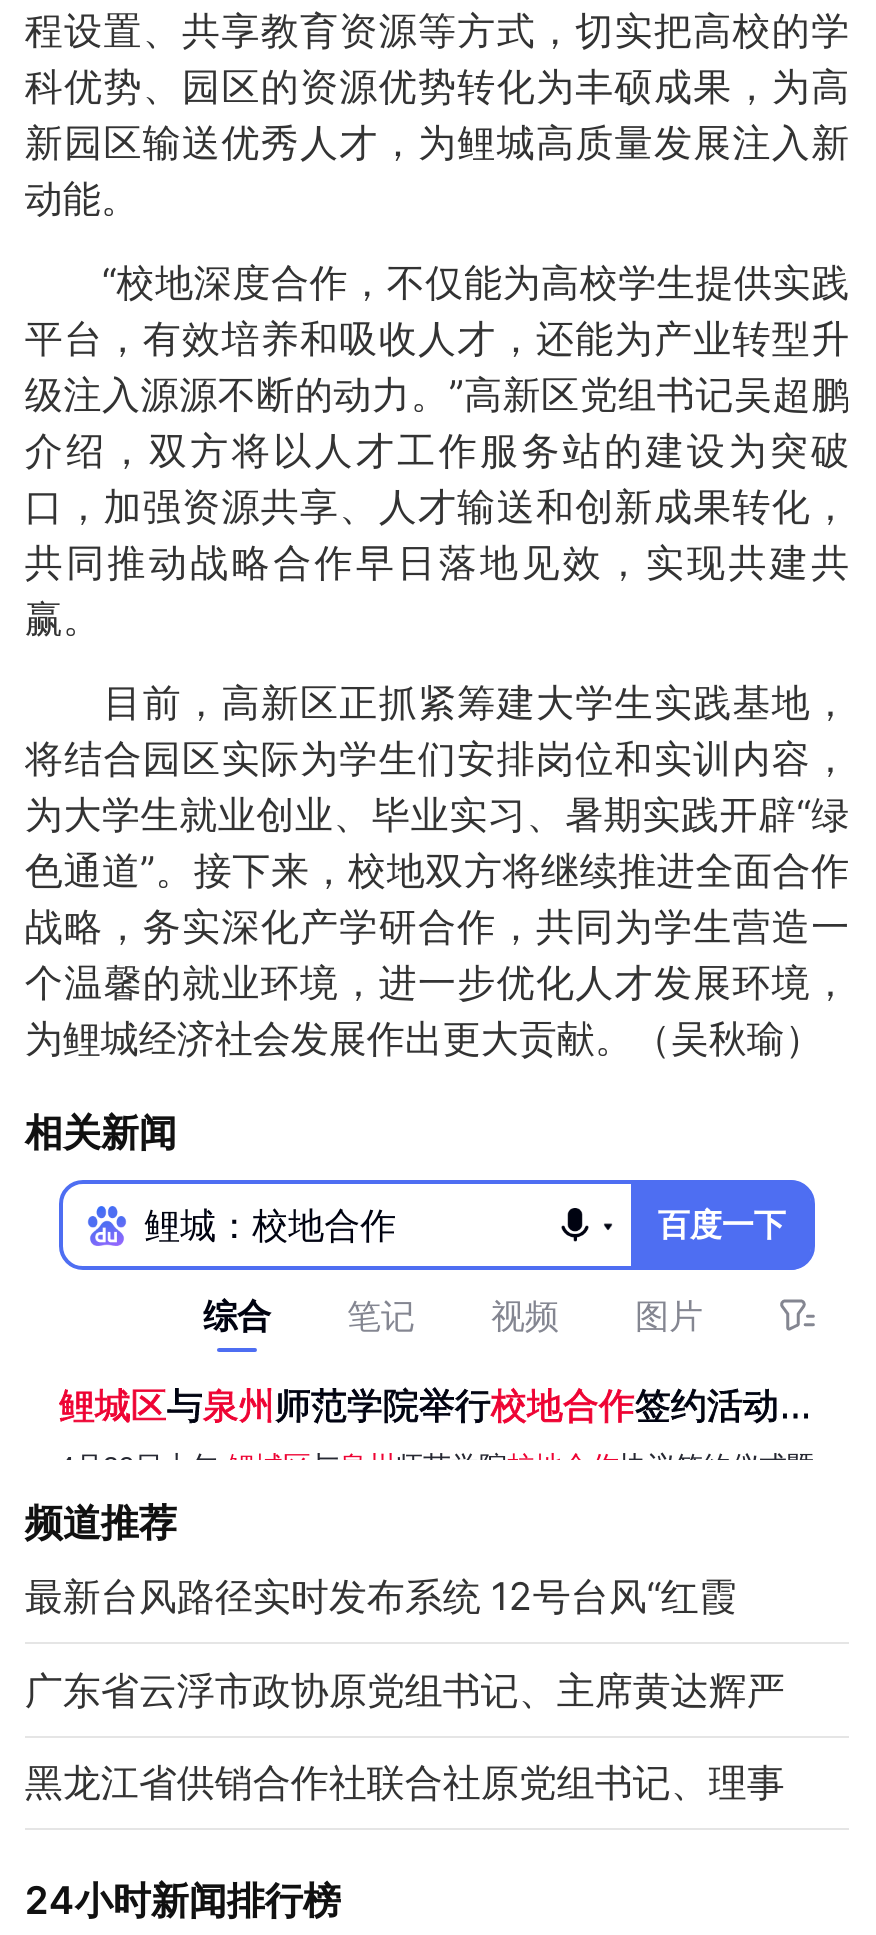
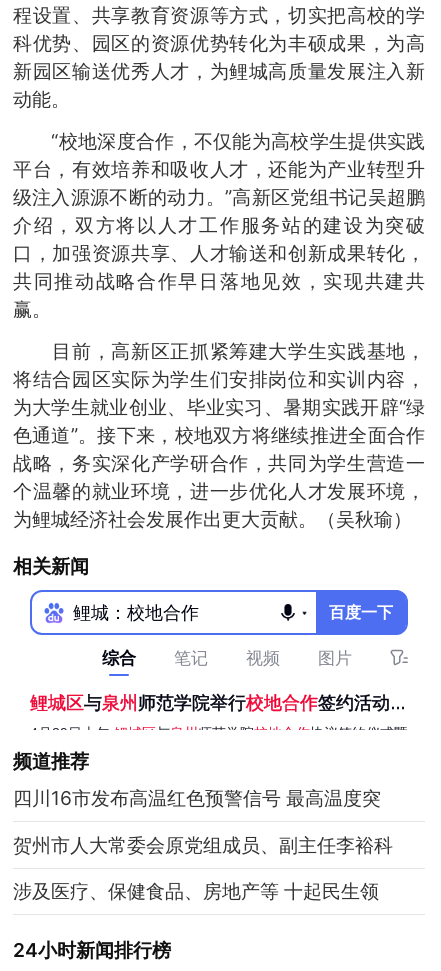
- 最新台风路径实时发布系统 12号台风“红霞
+ 四川16市发布高温红色预警信号 最高温度突

- 广东省云浮市政协原党组书记、主席黄达辉严
+ 贺州市人大常委会原党组成员、副主任李裕科

- 黑龙江省供销合作社联合社原党组书记、理事
+ 涉及医疗、保健食品、房地产等 十起民生领
